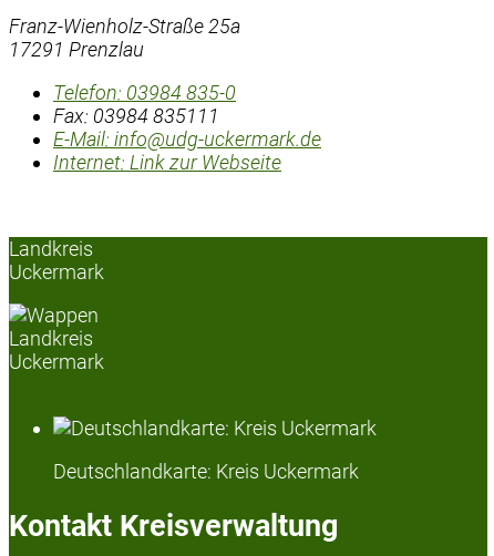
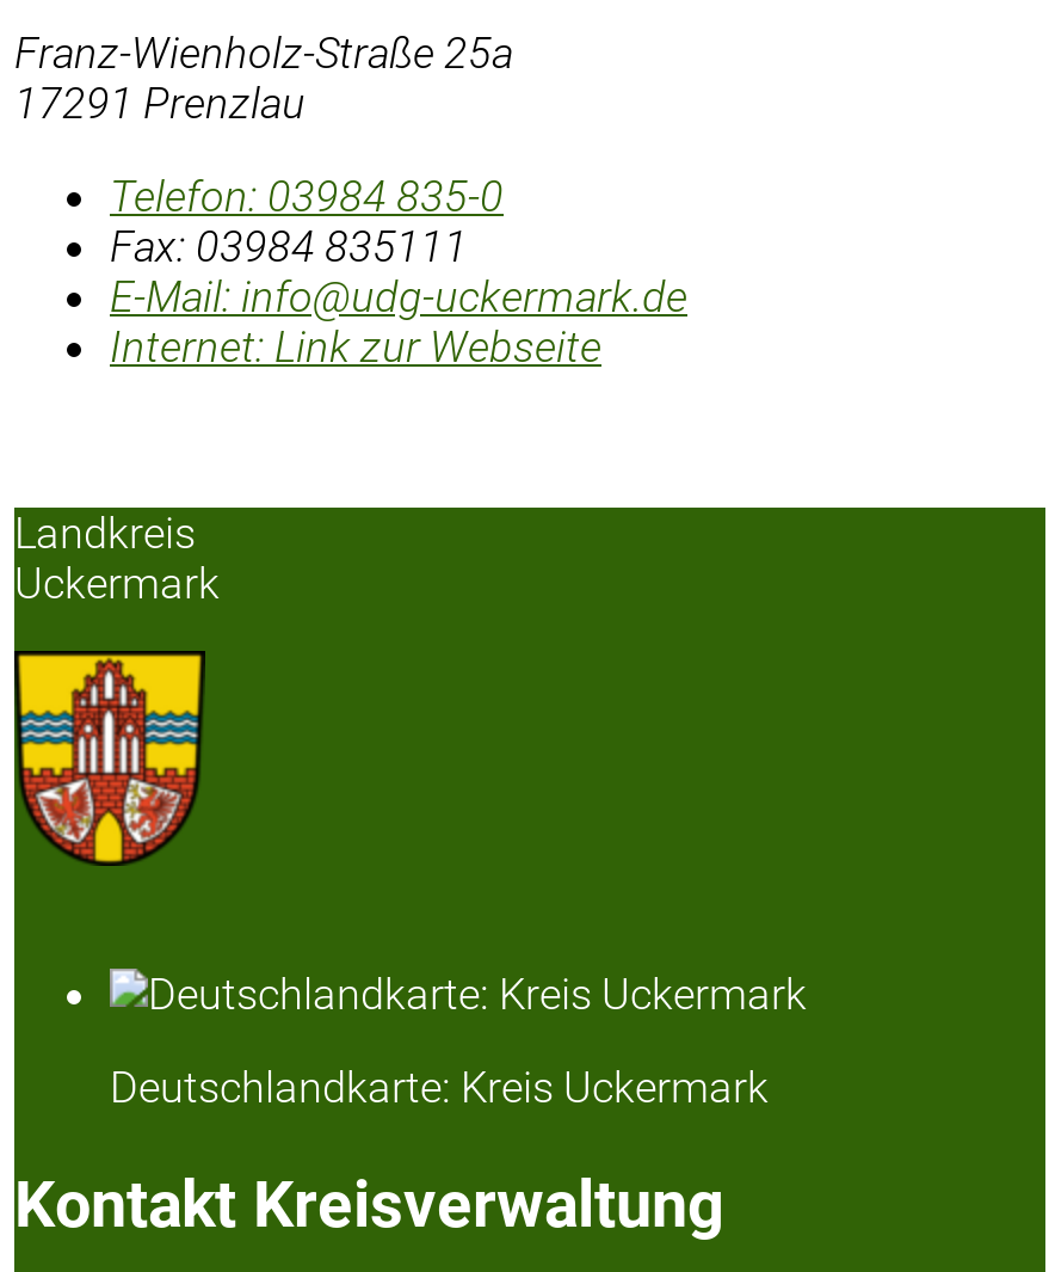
- [image]
+ [image]
